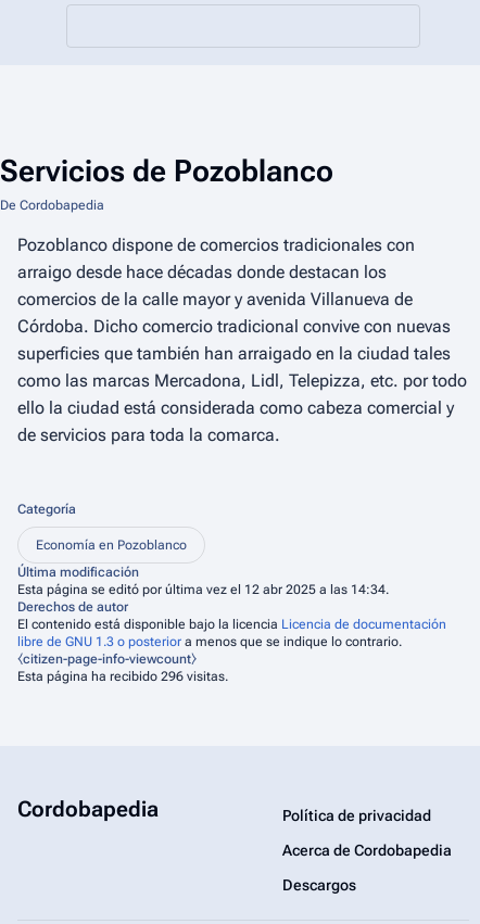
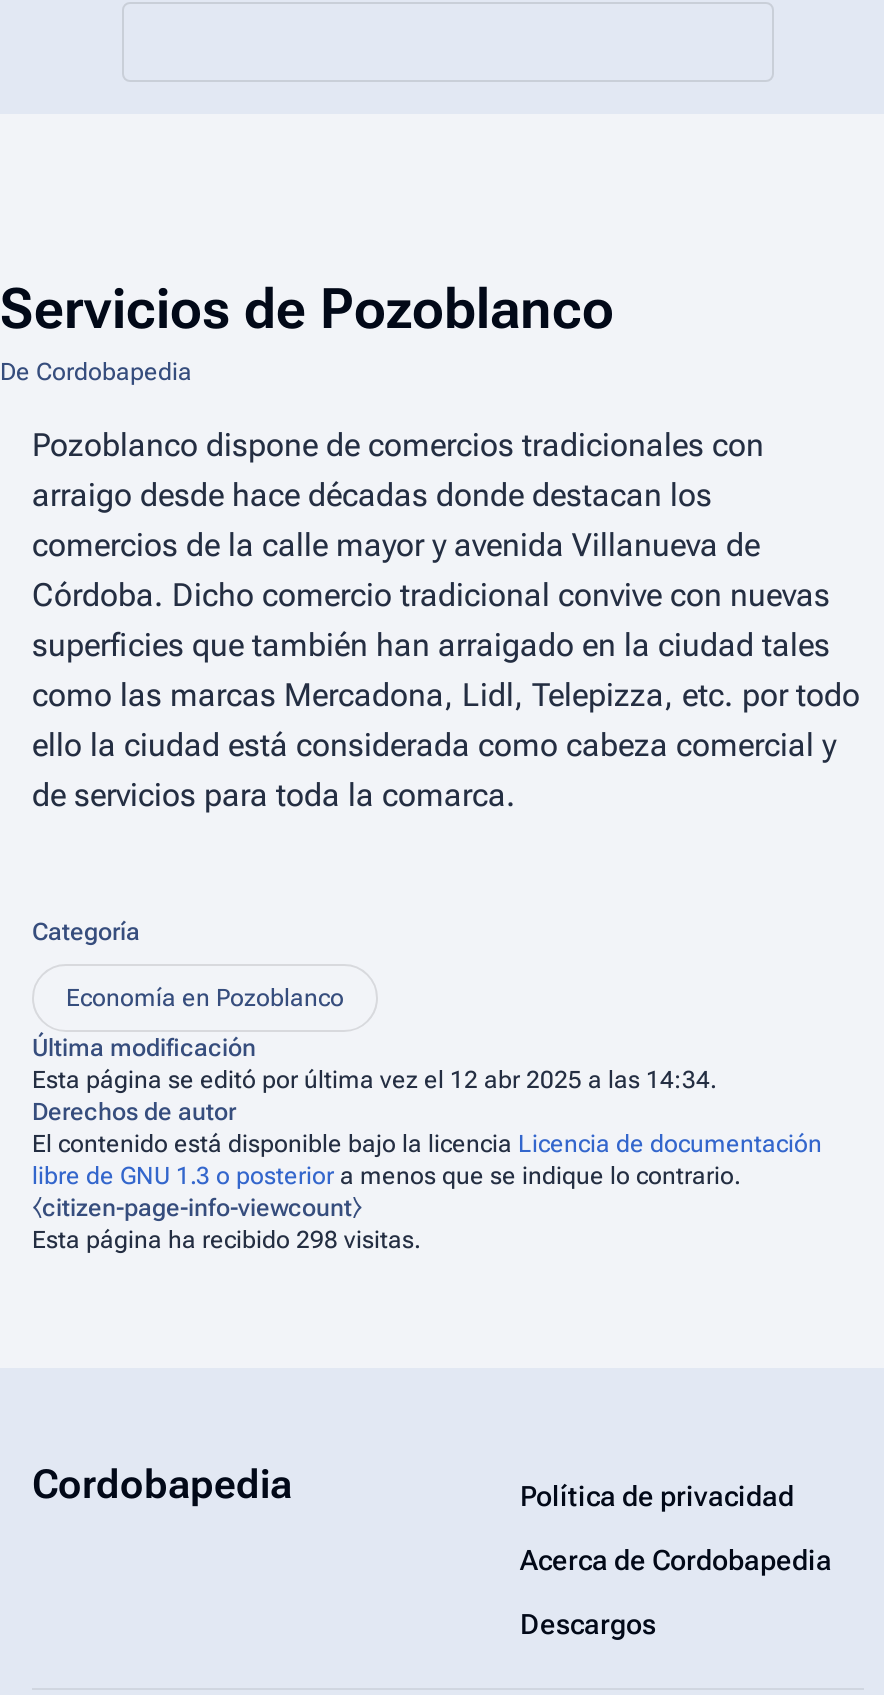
- Esta página ha recibido 296 visitas.
+ Esta página ha recibido 298 visitas.
